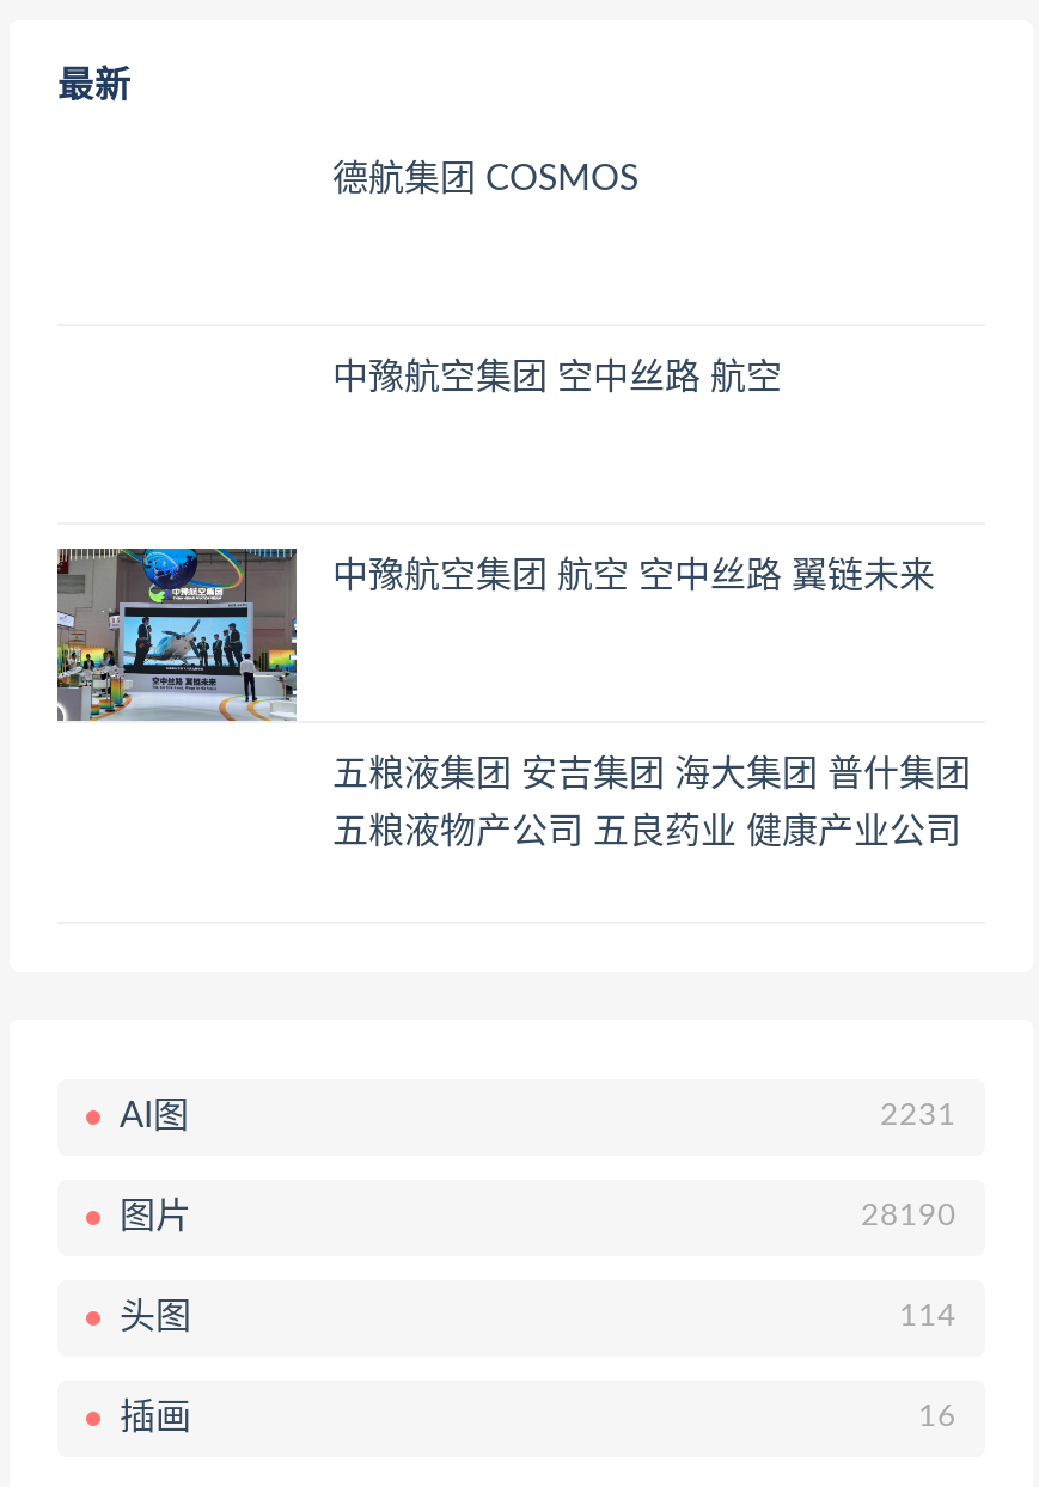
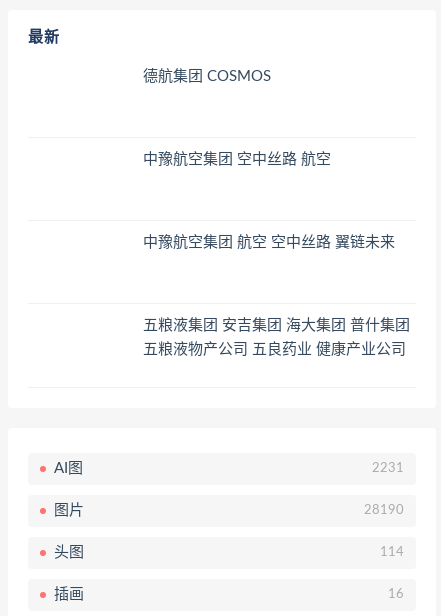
- [image]
